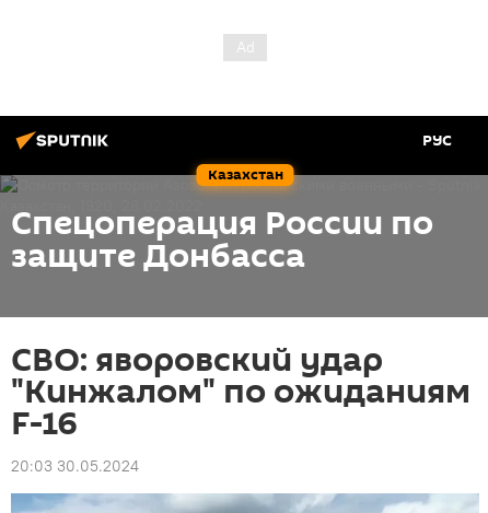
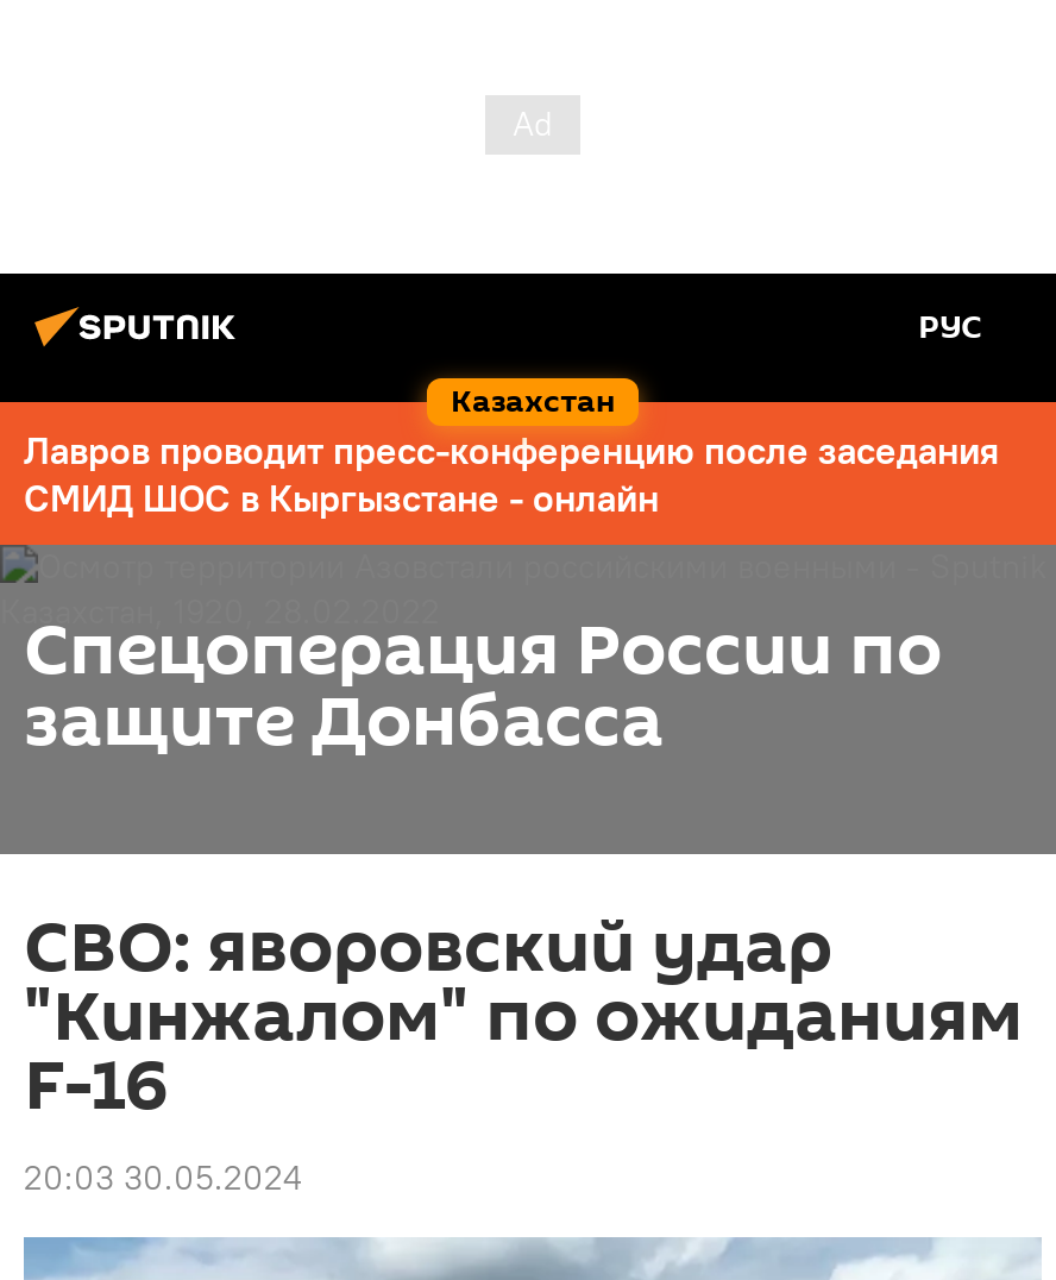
+ Лавров проводит пресс-конференцию после заседания
+ СМИД ШОС в Кыргызстане - онлайн
